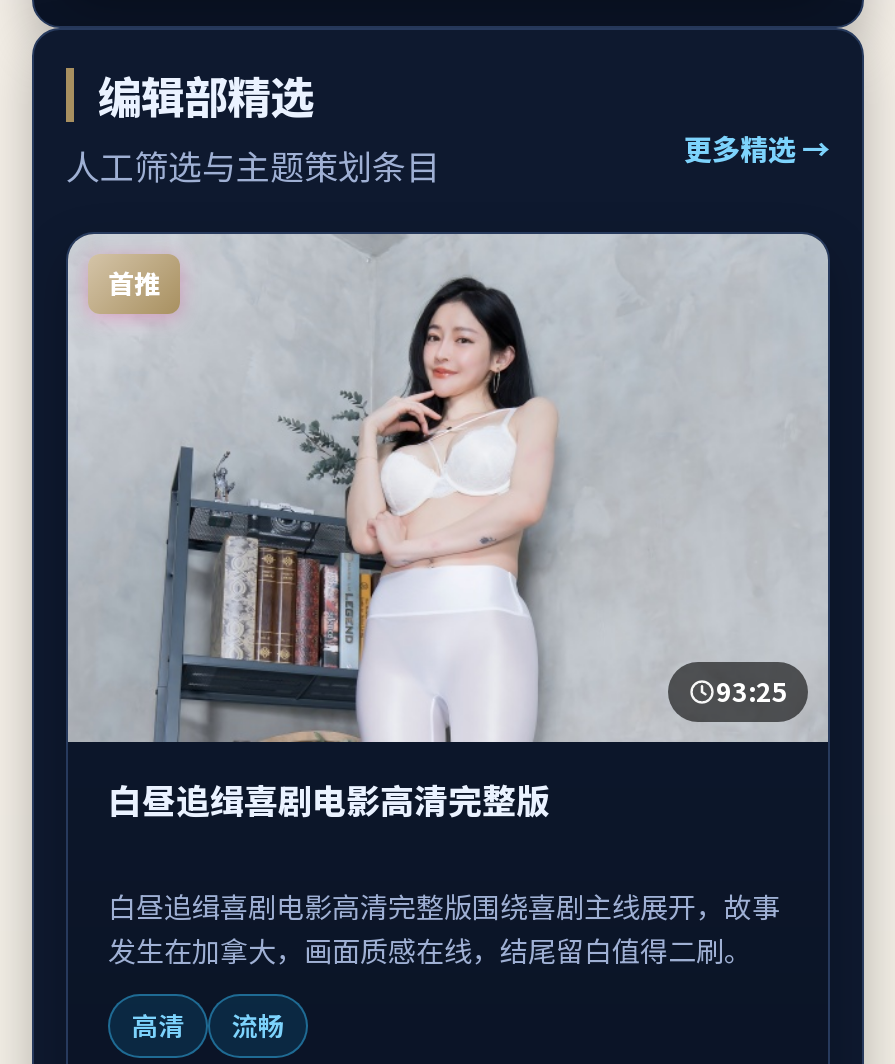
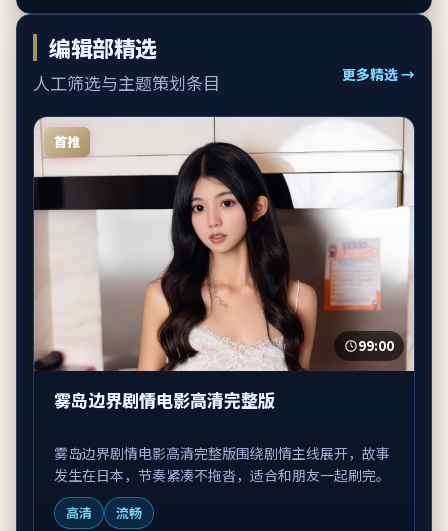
- [image]
- 93:25
+ [image]
+ 99:00

- 白昼追缉喜剧电影高清完整版
+ 雾岛边界剧情电影高清完整版

- 白昼追缉喜剧电影高清完整版围绕喜剧主线展开，故事
- 发生在加拿大，画面质感在线，结尾留白值得二刷。
+ 雾岛边界剧情电影高清完整版围绕剧情主线展开，故事
+ 发生在日本，节奏紧凑不拖沓，适合和朋友一起刷完。
